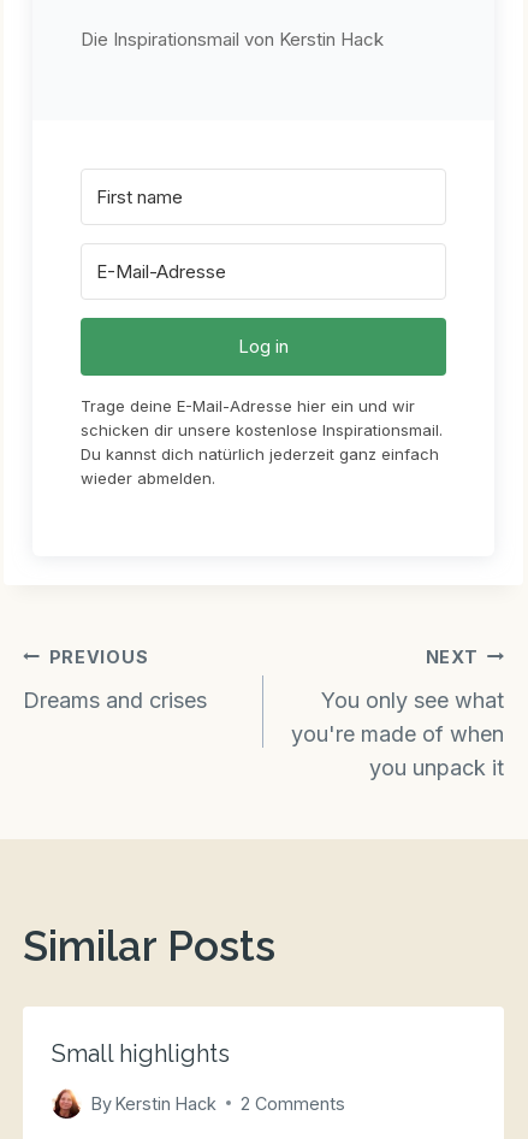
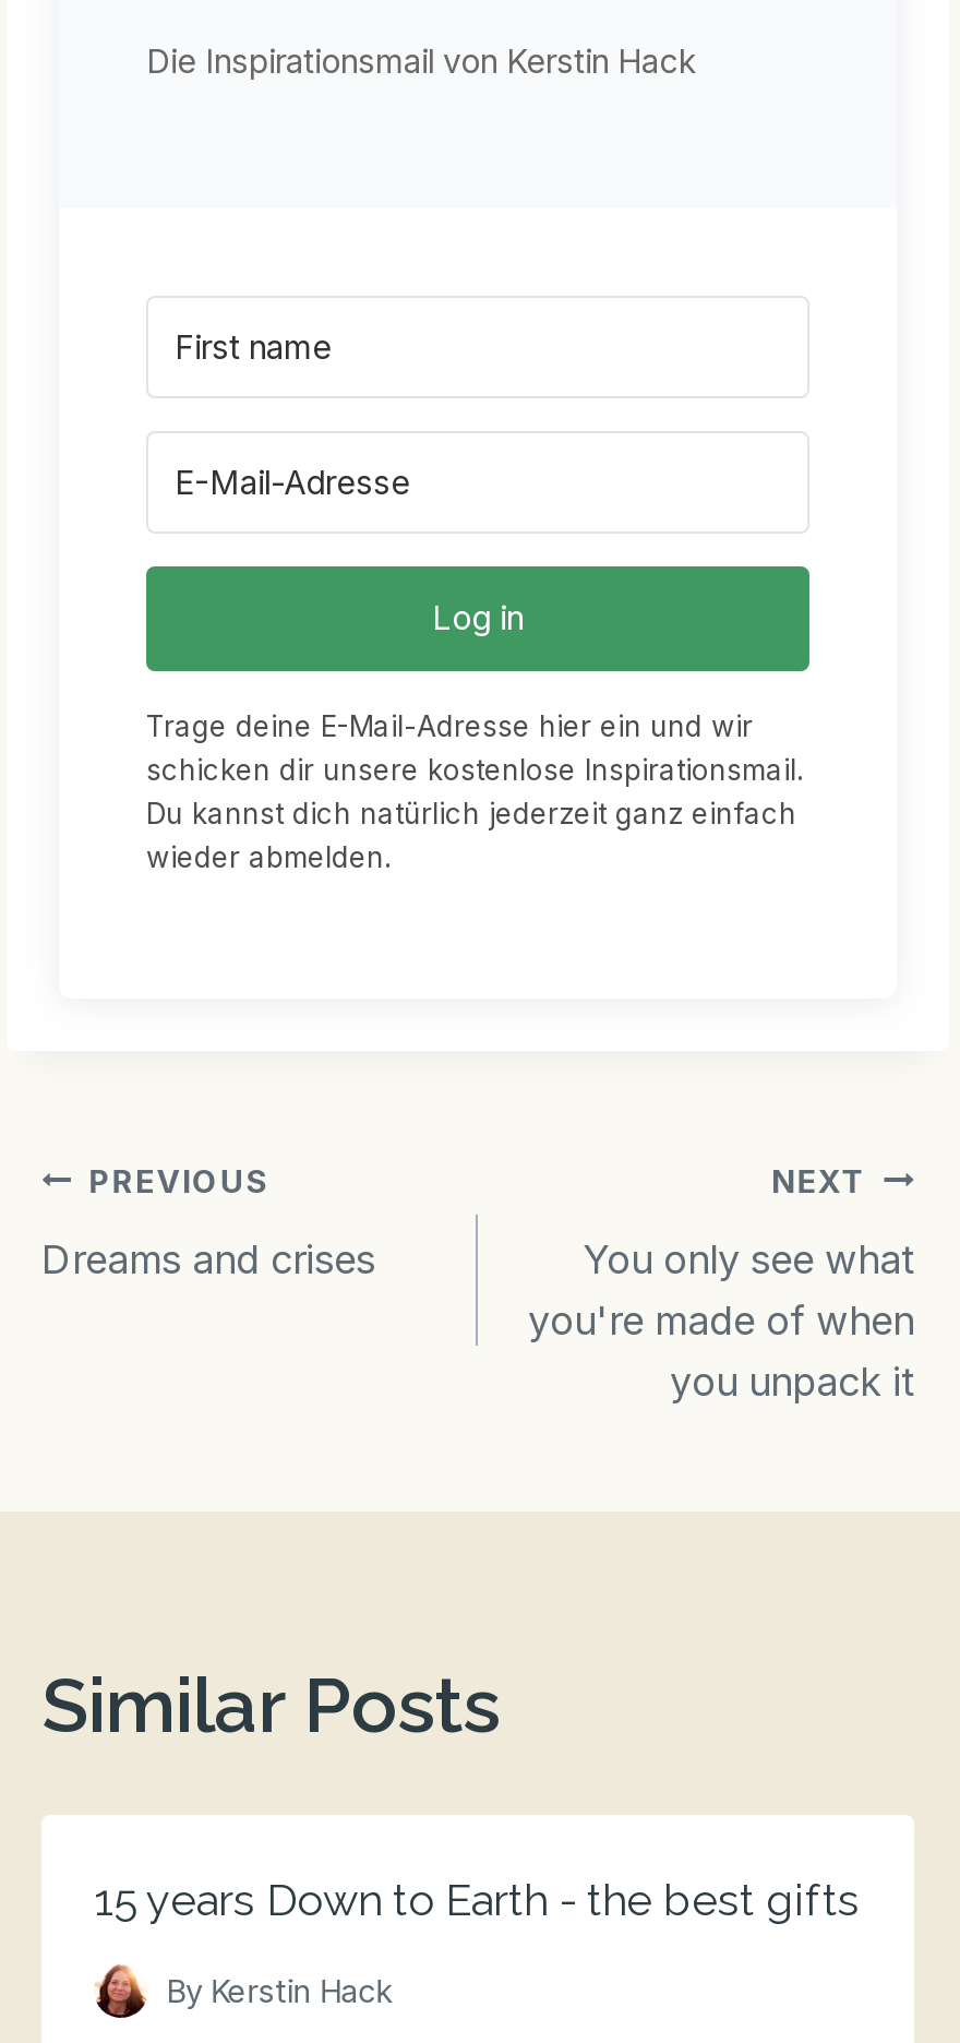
- Small highlights
+ 15 years Down to Earth - the best gifts

- 2 Comments
